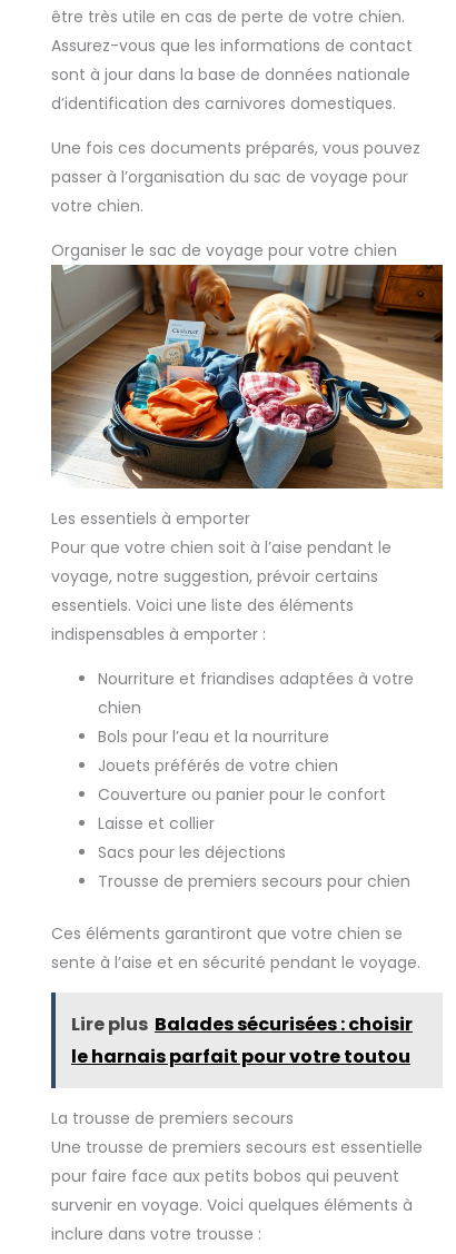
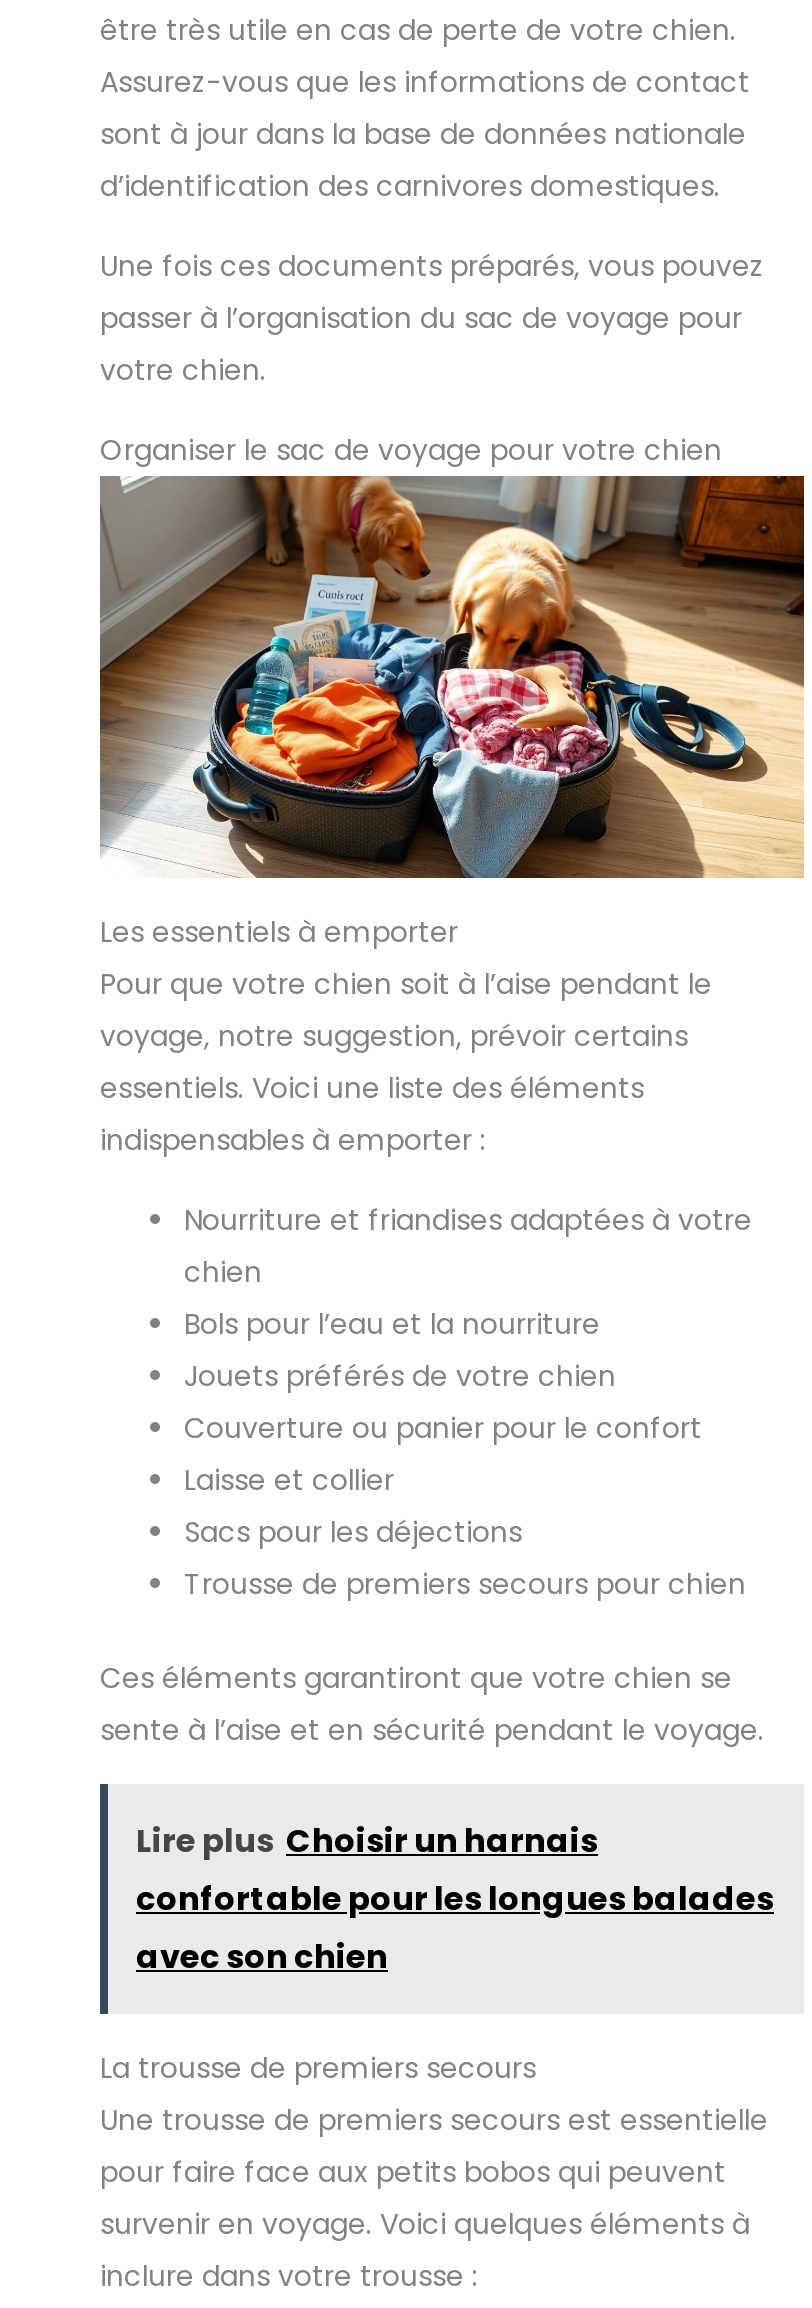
- Lire plus Balades sécurisées : choisir
- le harnais parfait pour votre toutou
+ Lire plus Choisir un harnais
+ confortable pour les longues balades
+ avec son chien
